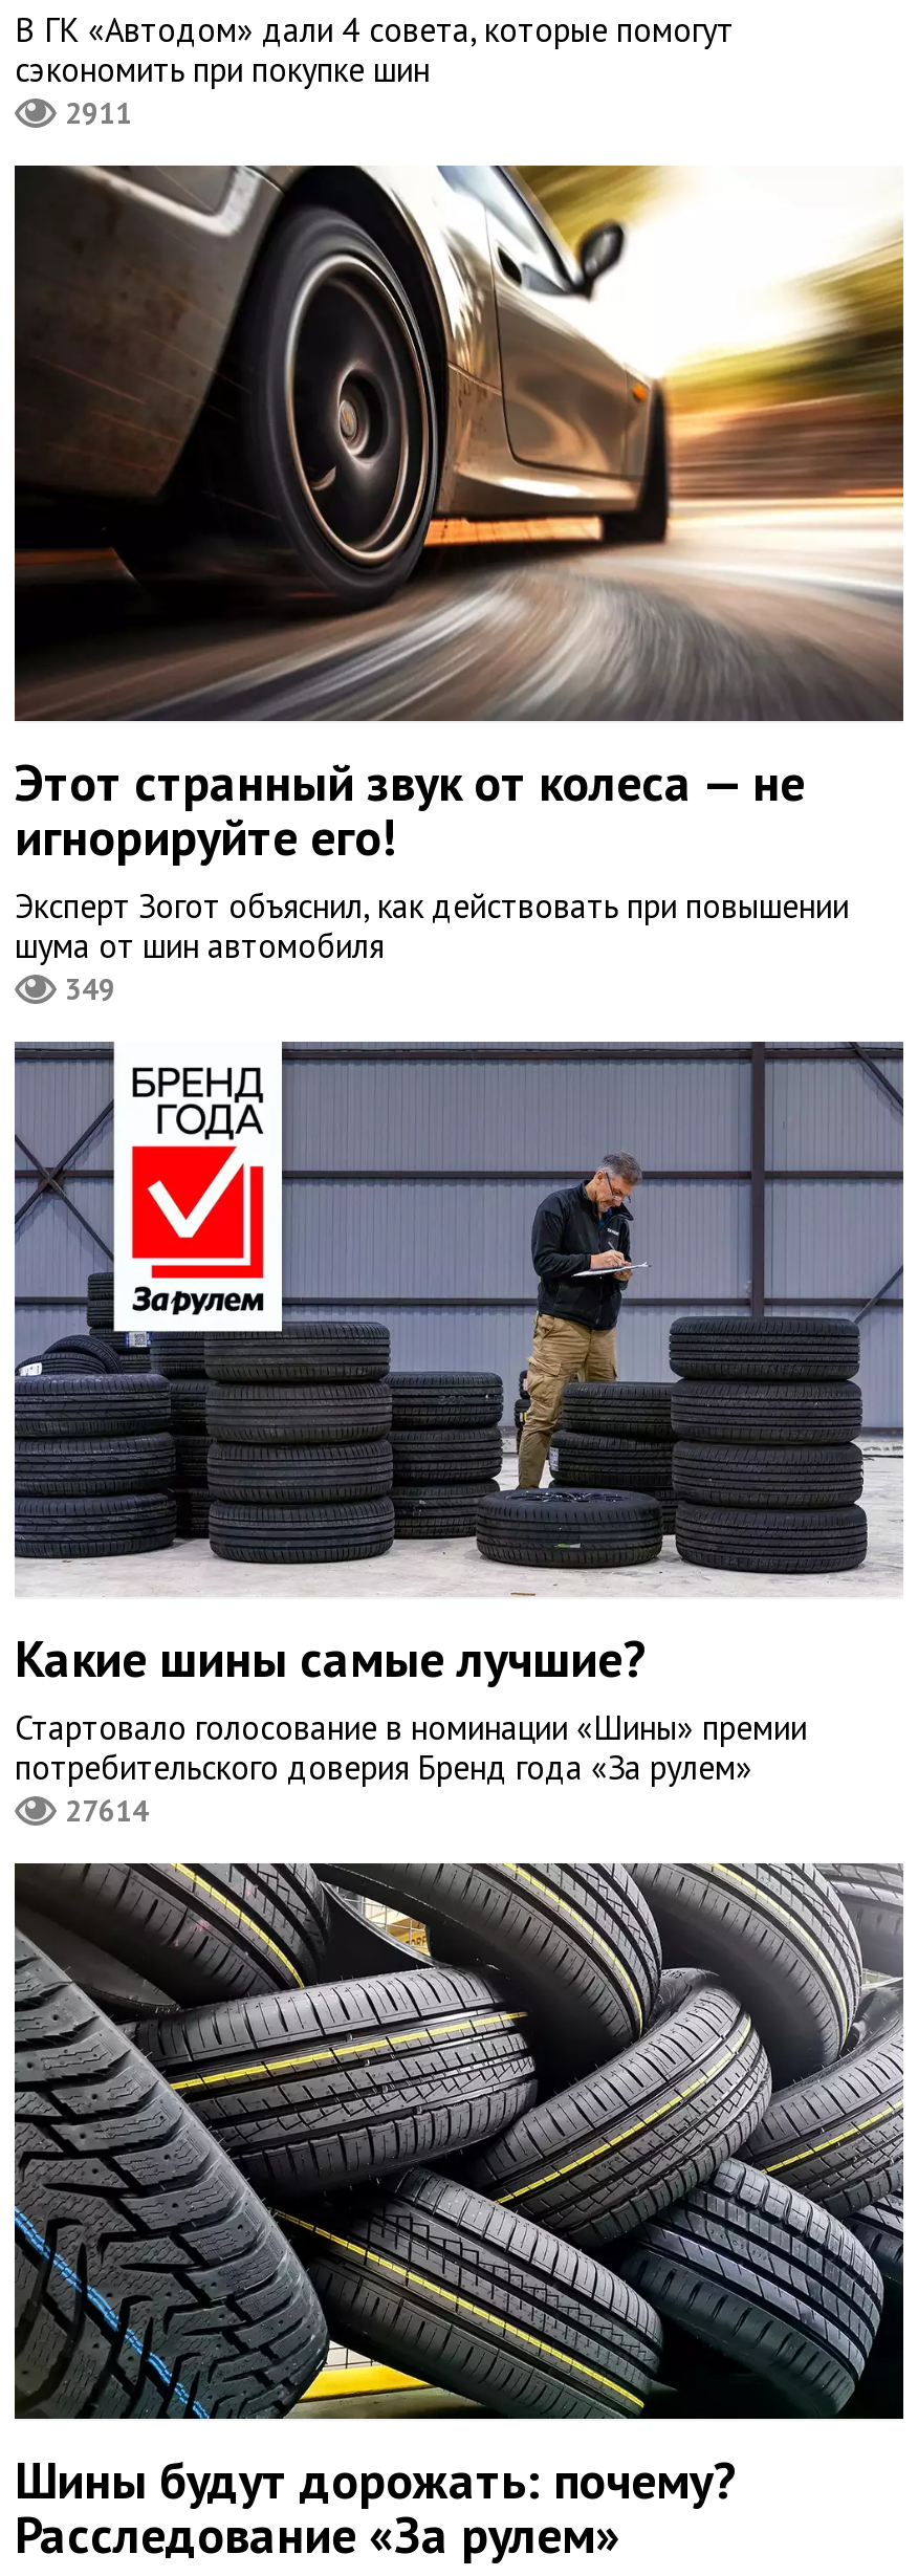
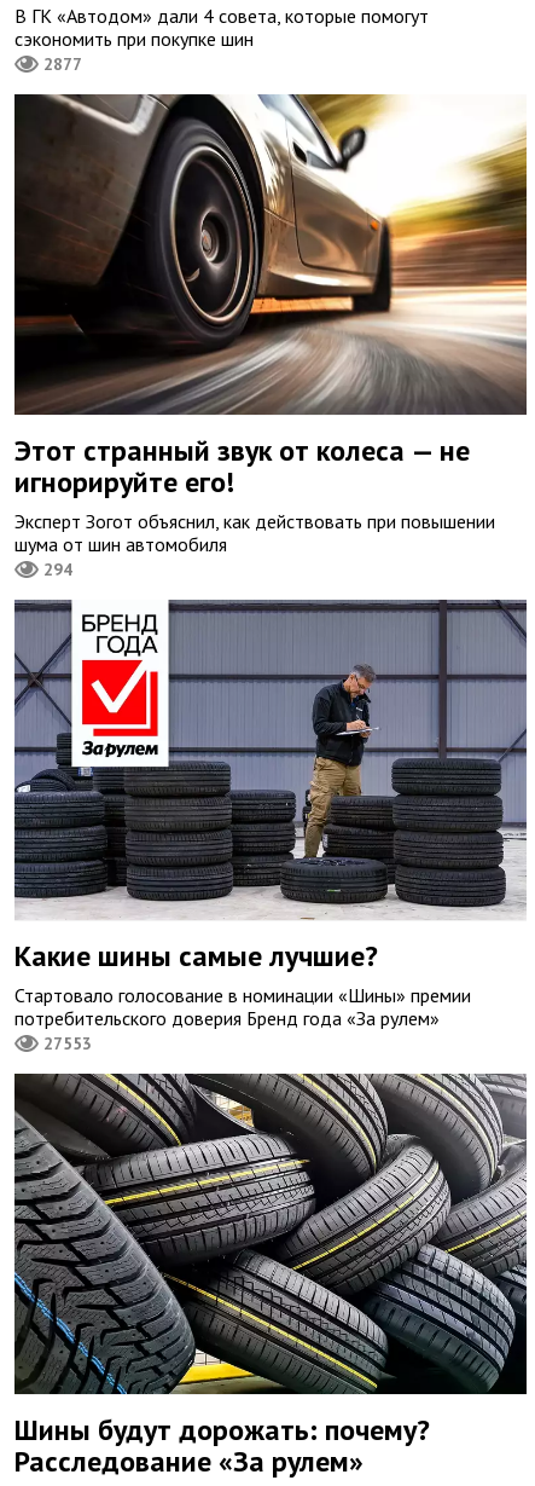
- 2911
+ 2877

- 349
+ 294

- 27614
+ 27553
